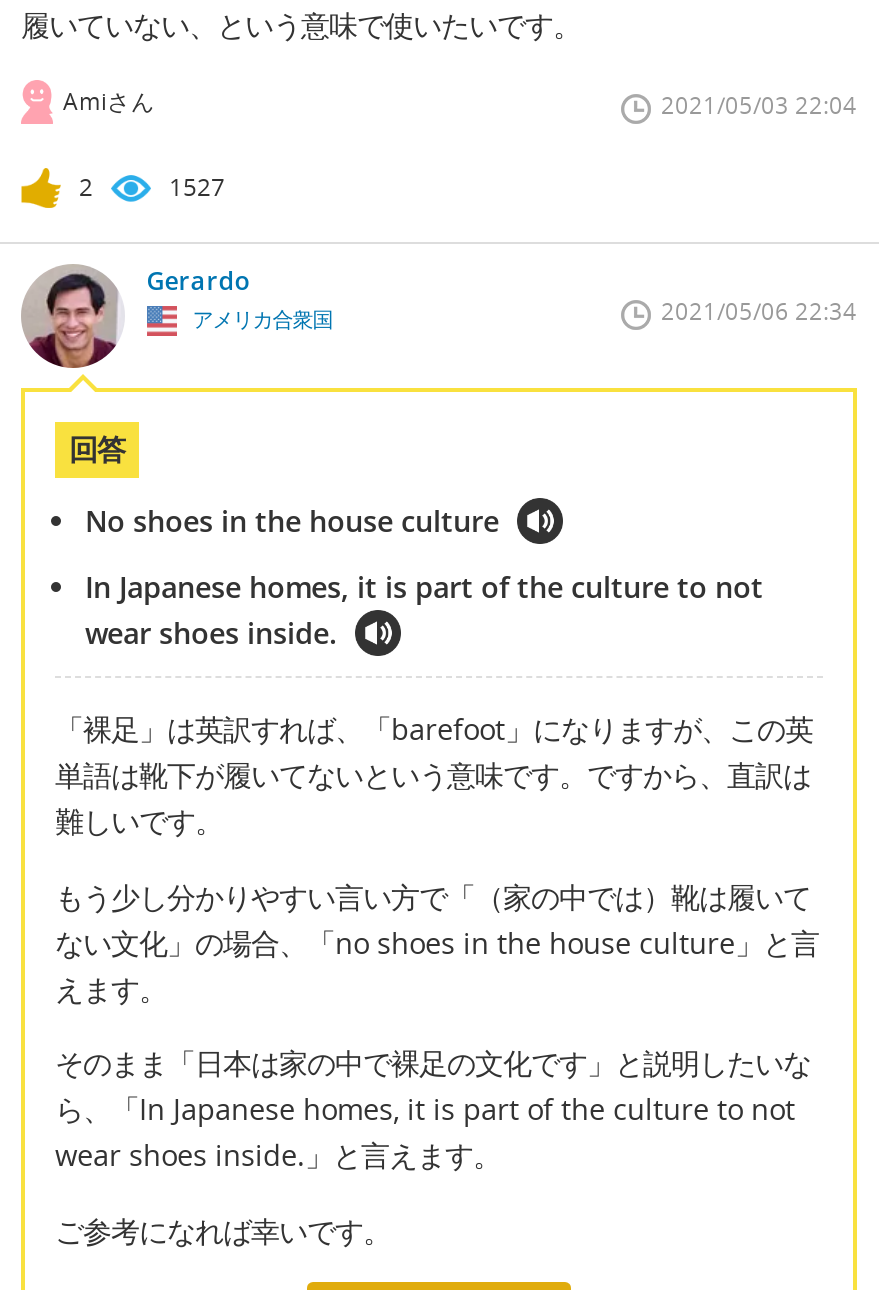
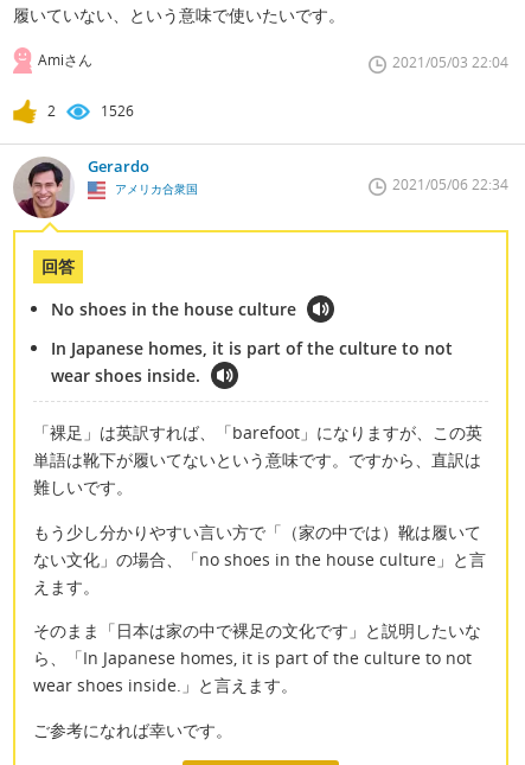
- 1527
+ 1526
